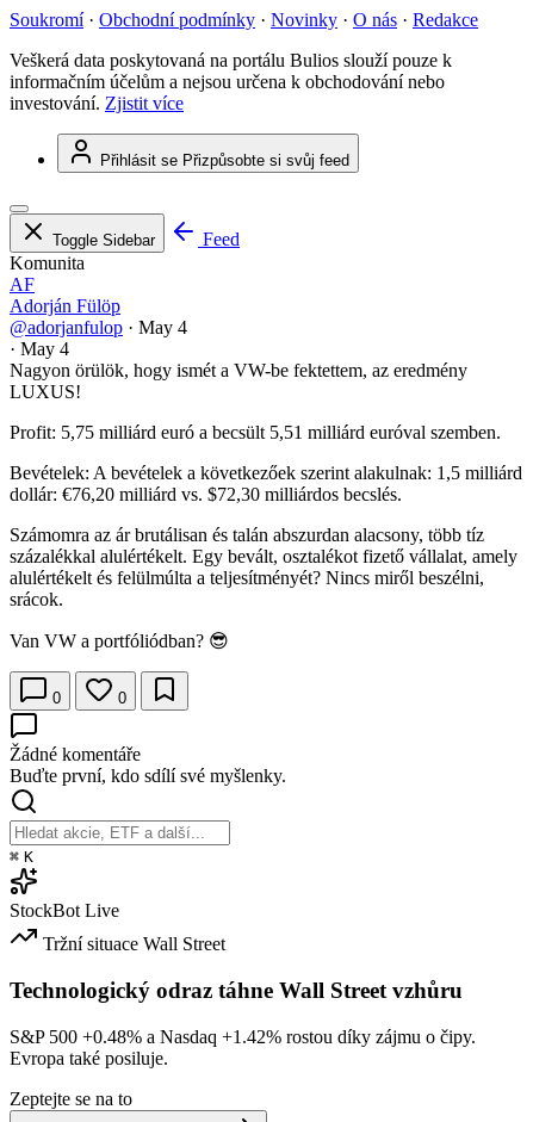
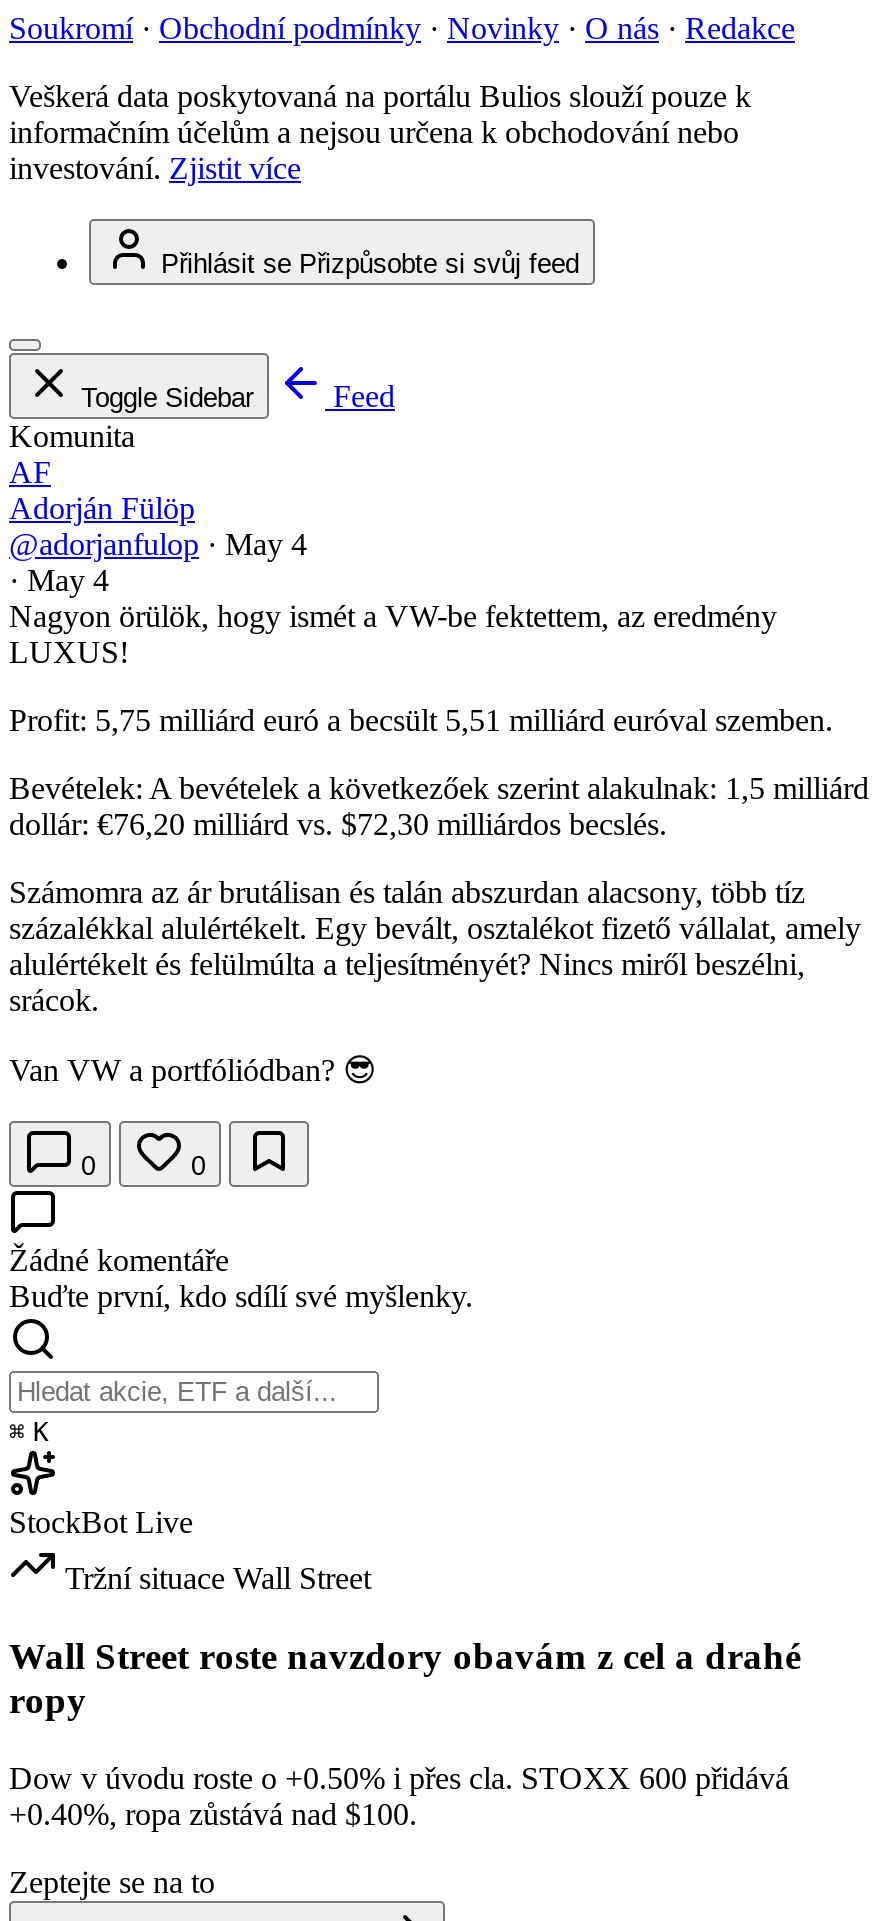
- Technologický odraz táhne Wall Street vzhůru
+ Wall Street roste navzdory obavám z cel a drahé
+ ropy

- S&P 500 +0.48% a Nasdaq +1.42% rostou díky zájmu o čipy.
- Evropa také posiluje.
+ Dow v úvodu roste o +0.50% i přes cla. STOXX 600 přidává
+ +0.40%, ropa zůstává nad $100.
